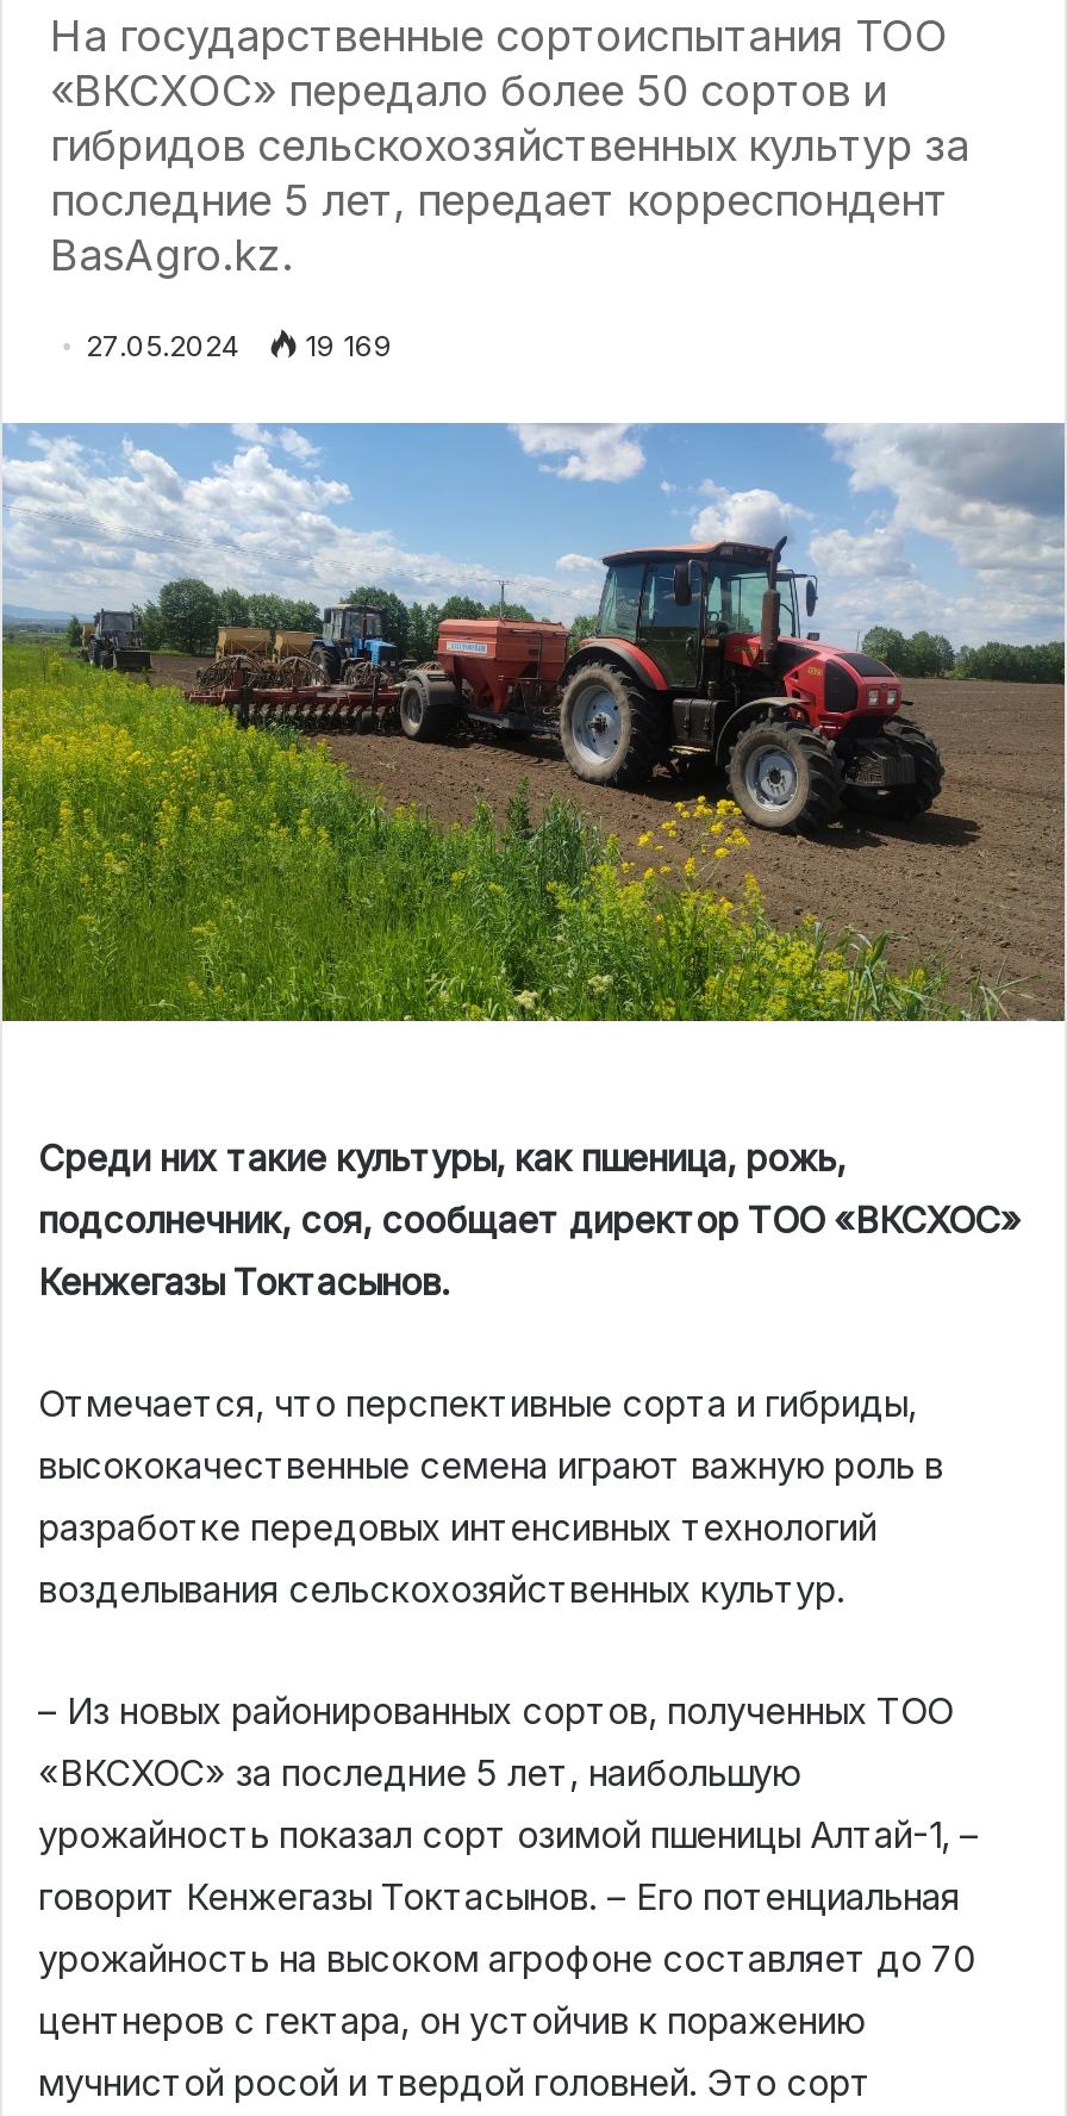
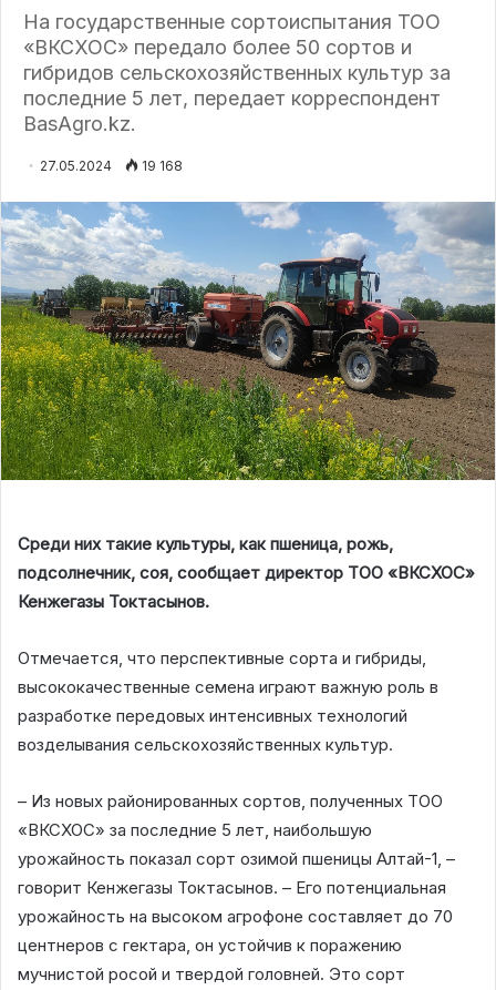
- 27.05.2024 19 169
+ 27.05.2024 19 168
